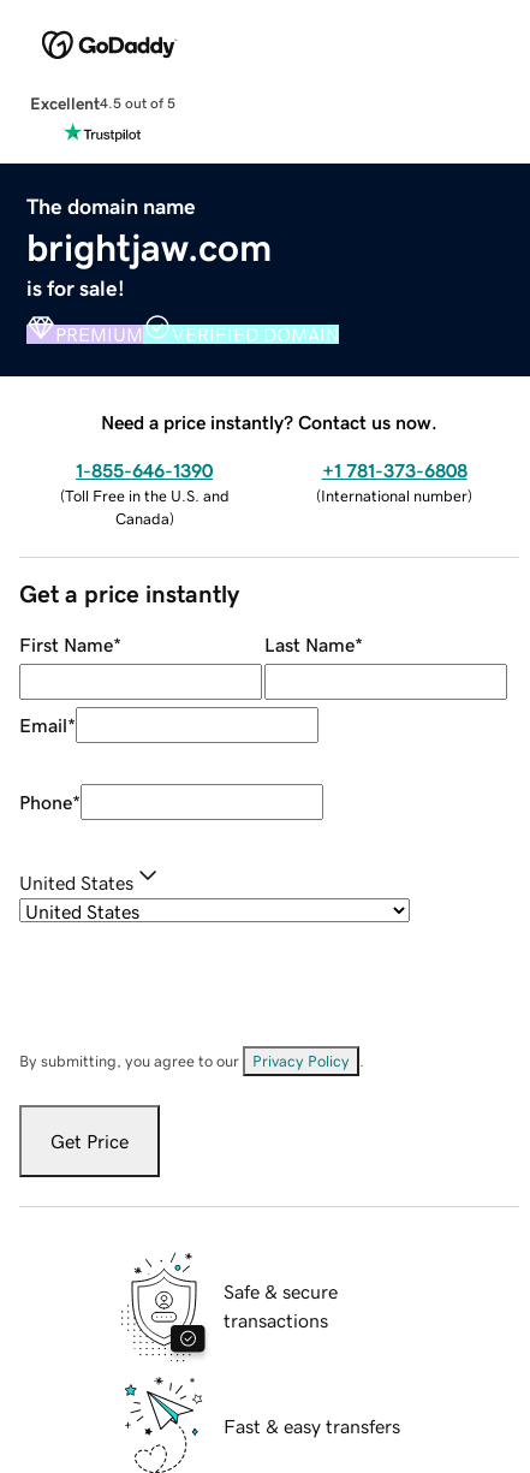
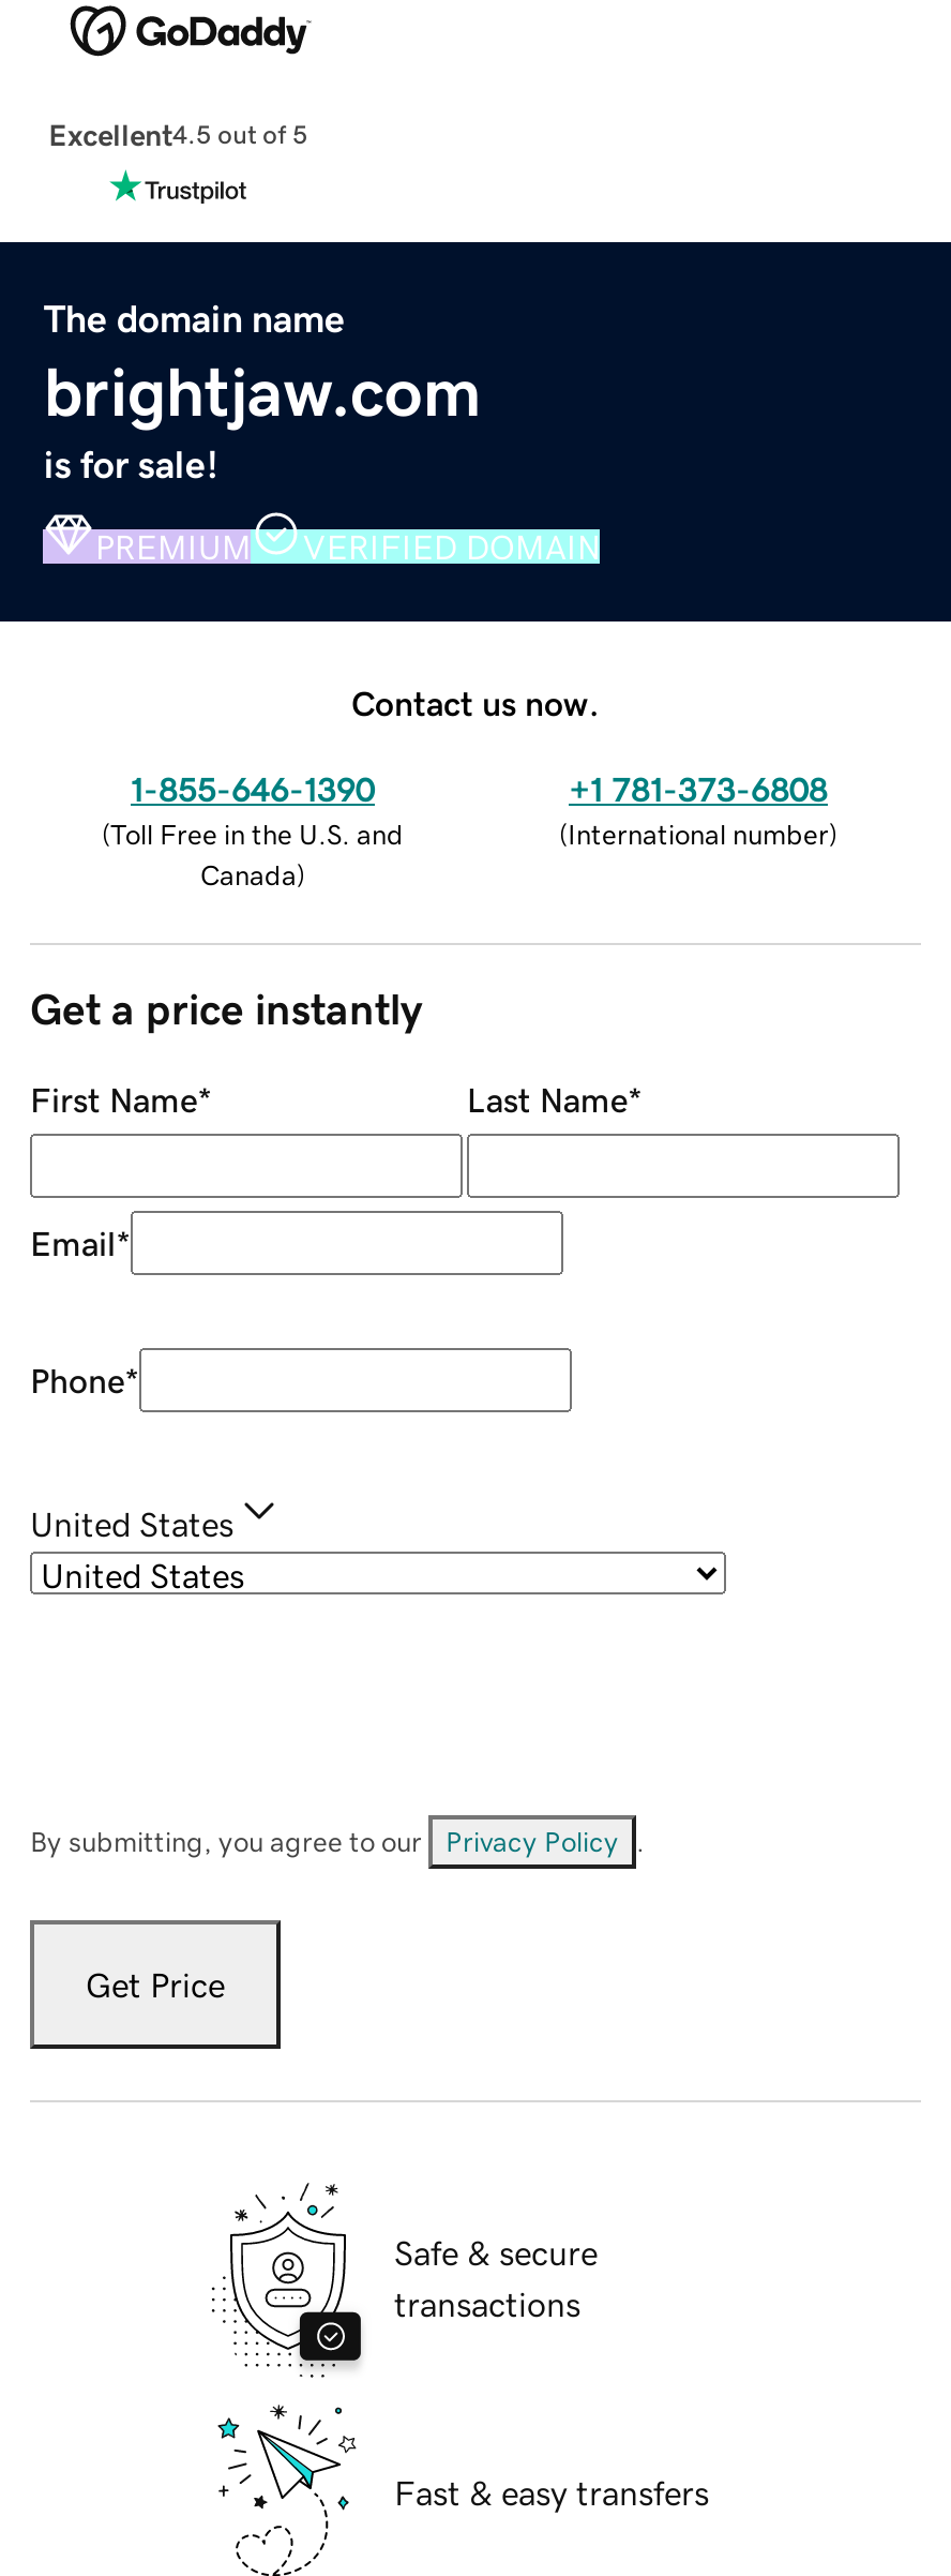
- Need a price instantly? Contact us now.
+ Contact us now.
